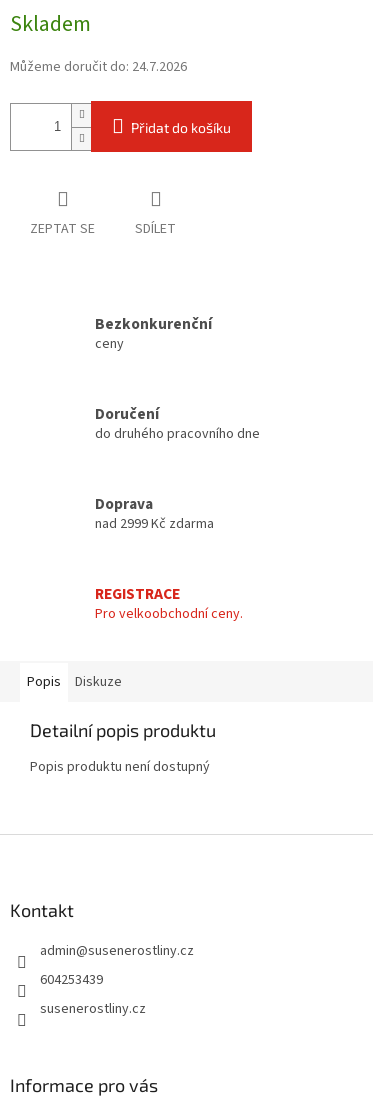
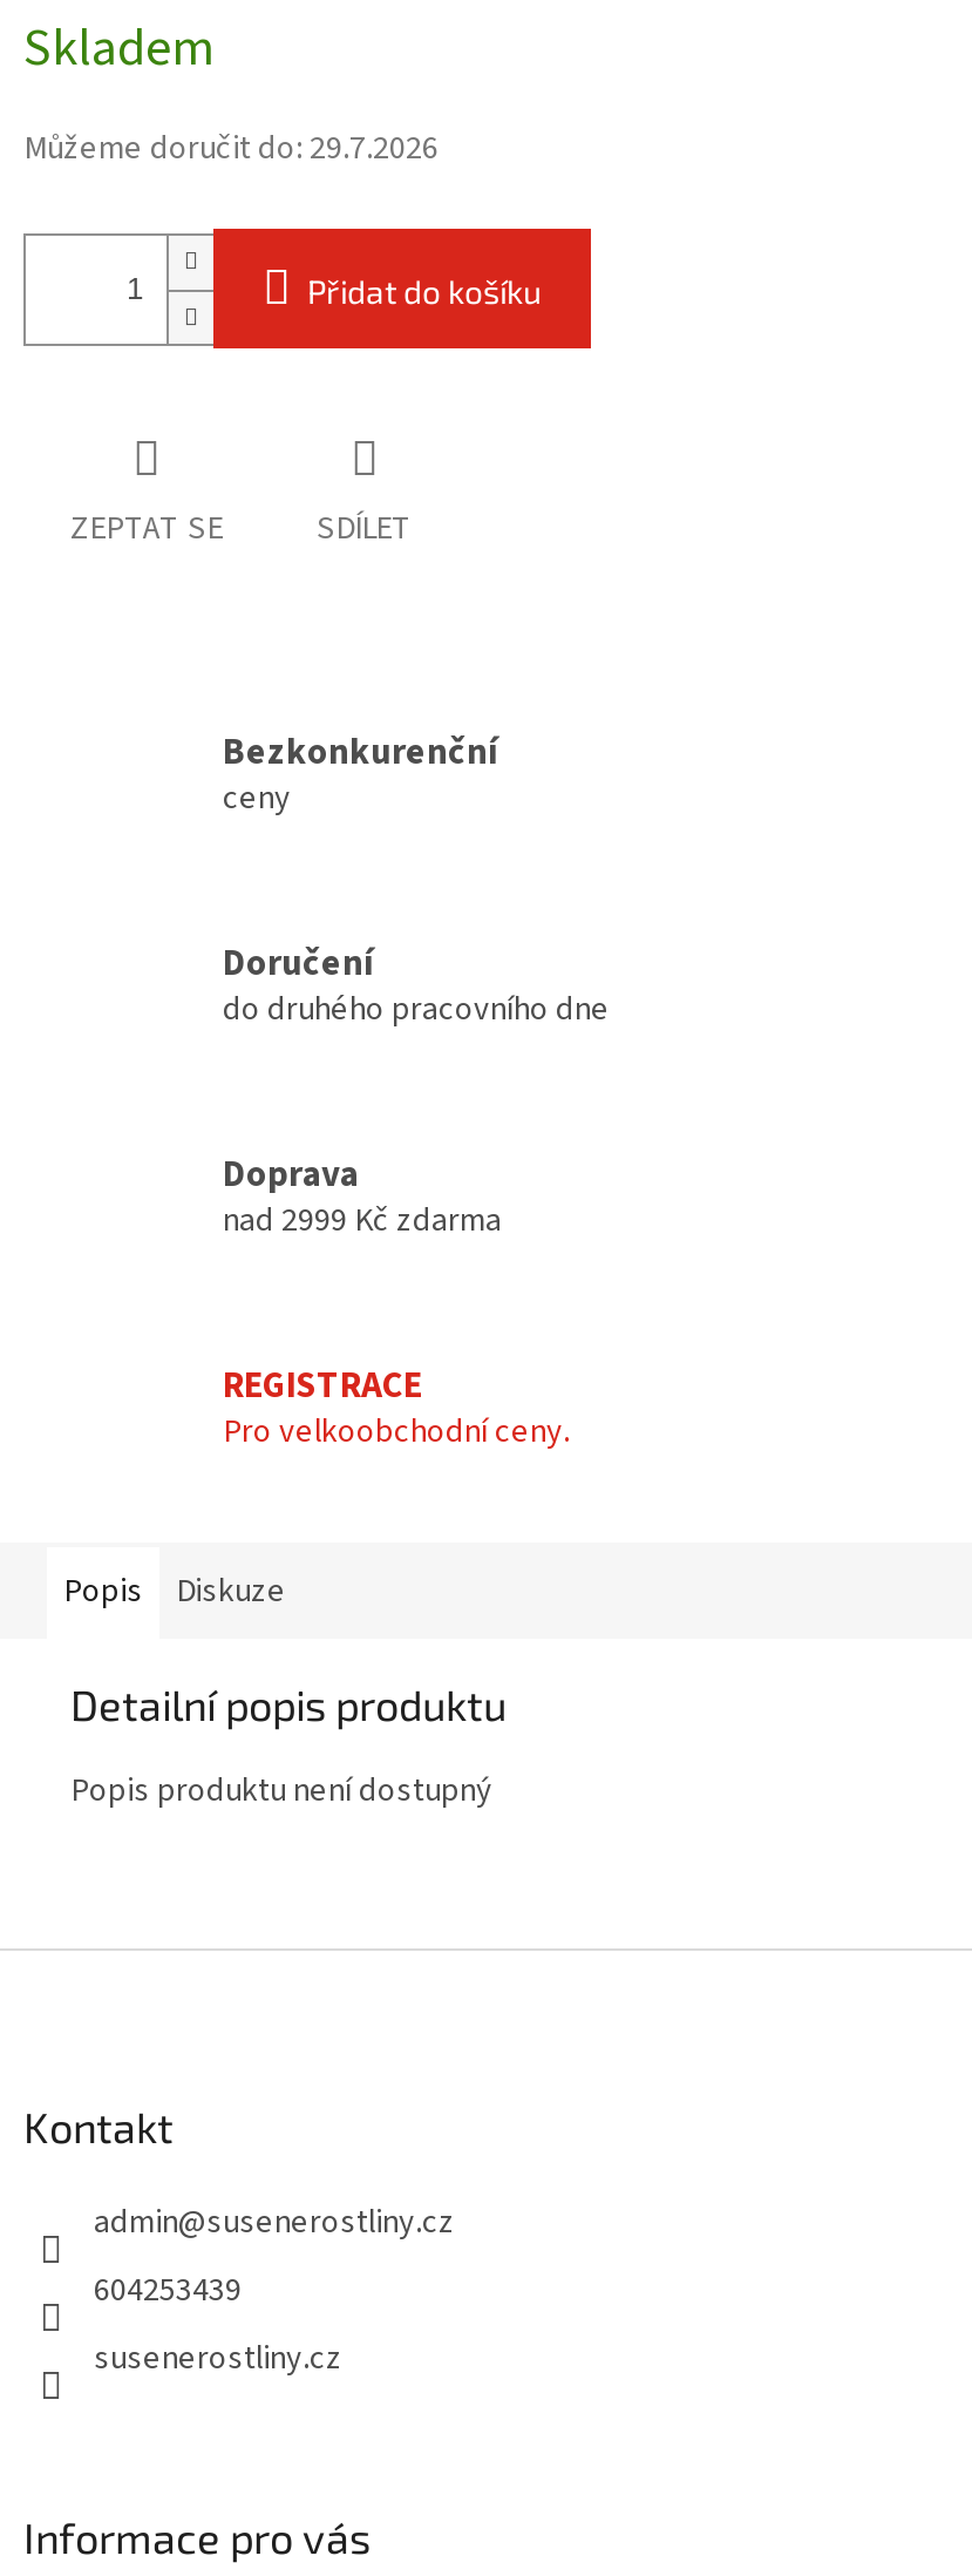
- Můžeme doručit do: 24.7.2026
+ Můžeme doručit do: 29.7.2026
